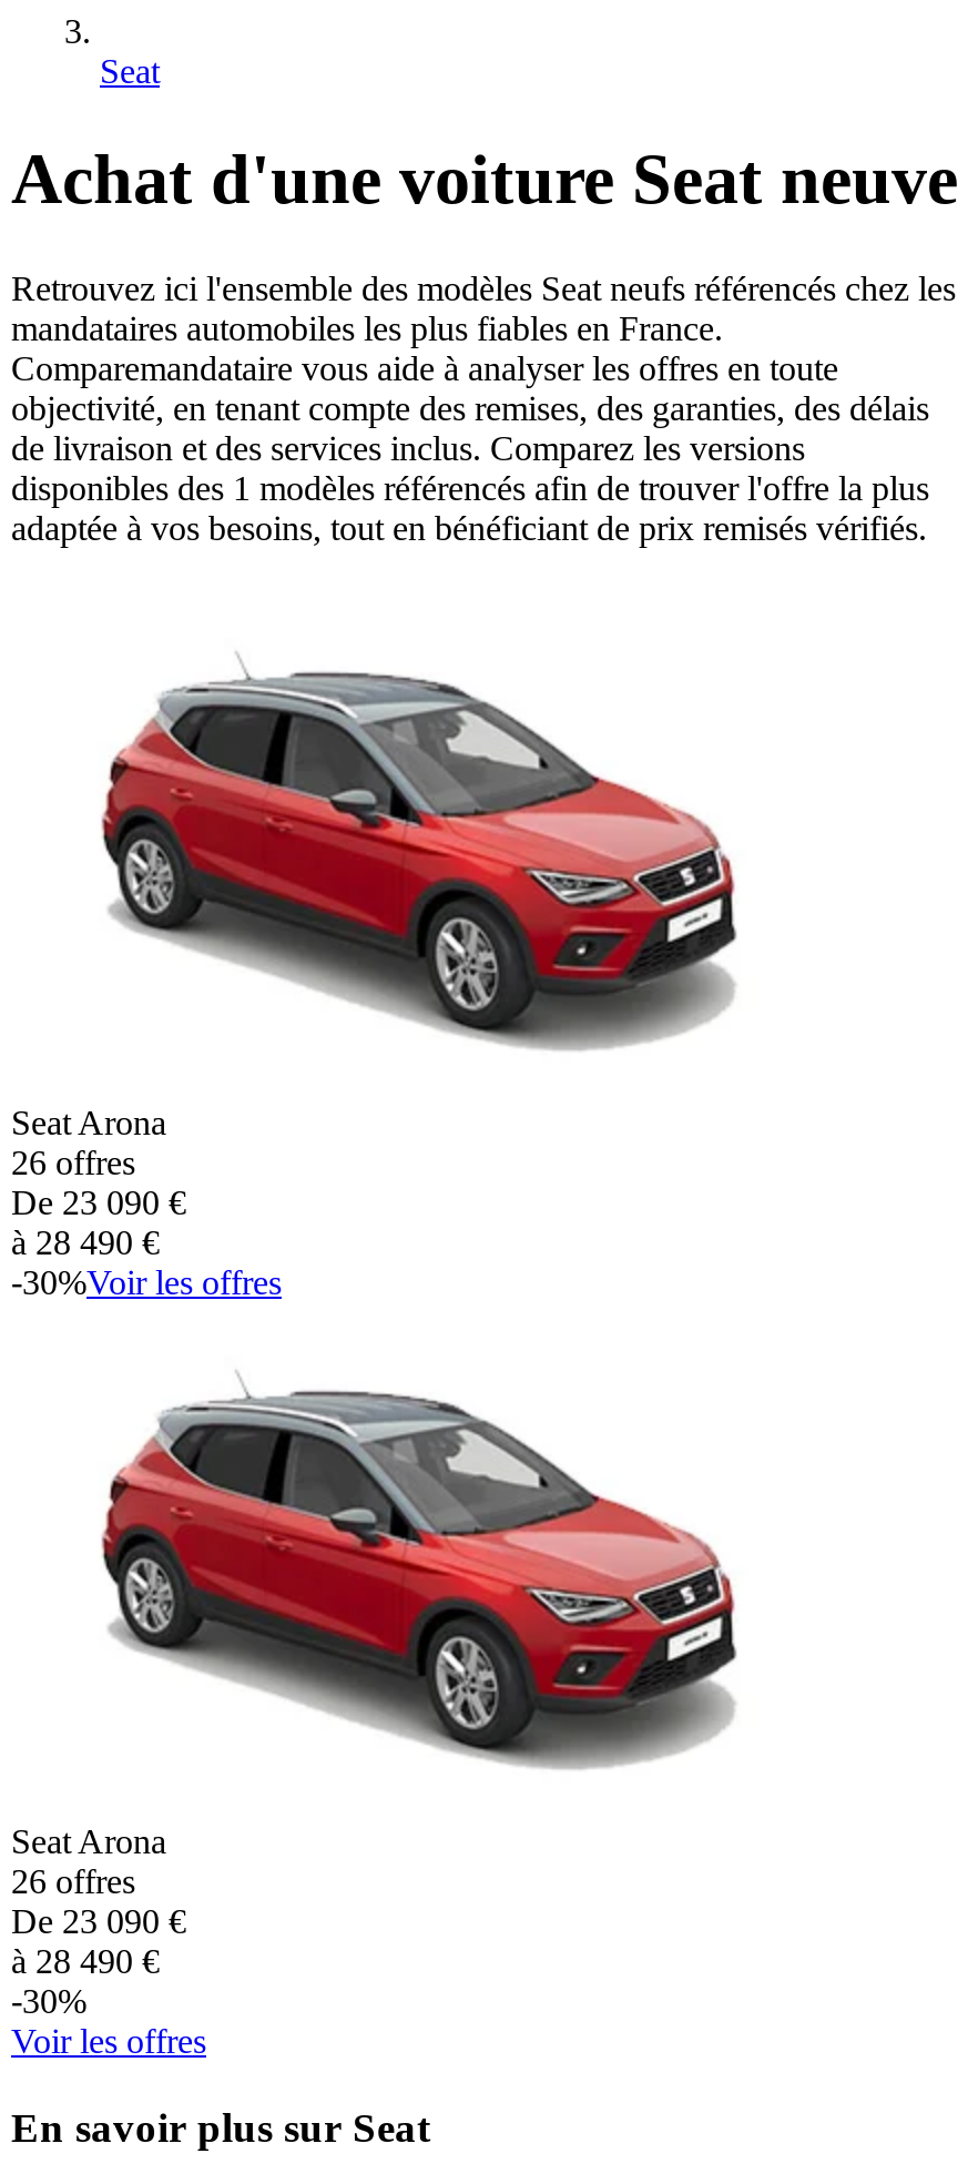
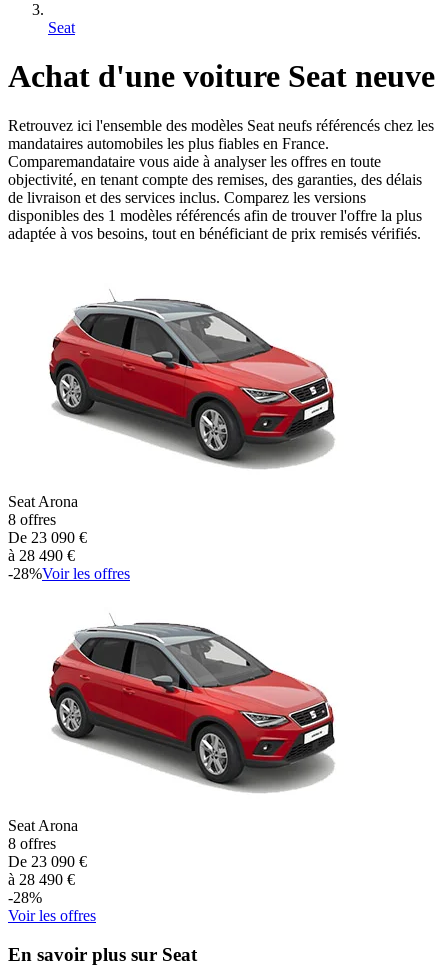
- 26 offres
+ 8 offres

- -30%Voir les offres
+ -28%Voir les offres

- 26 offres
+ 8 offres

- -30%
+ -28%
